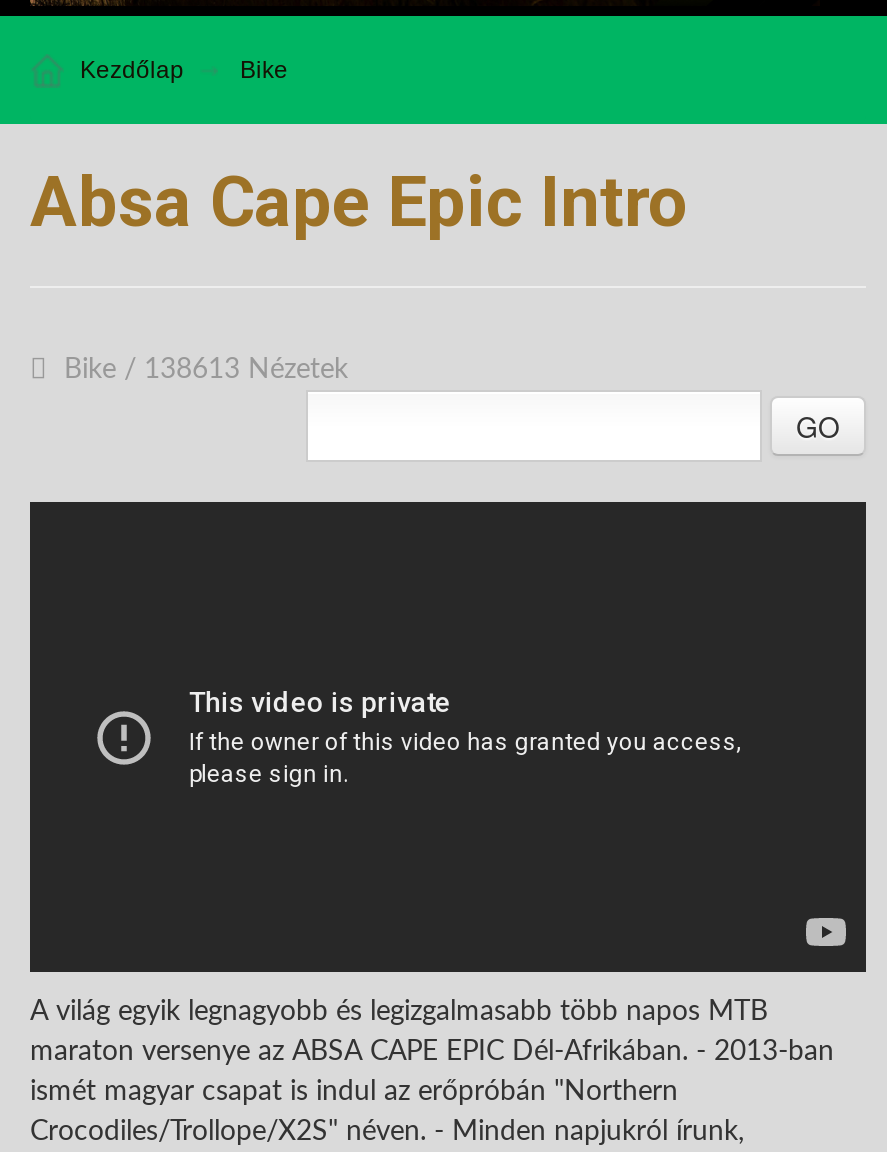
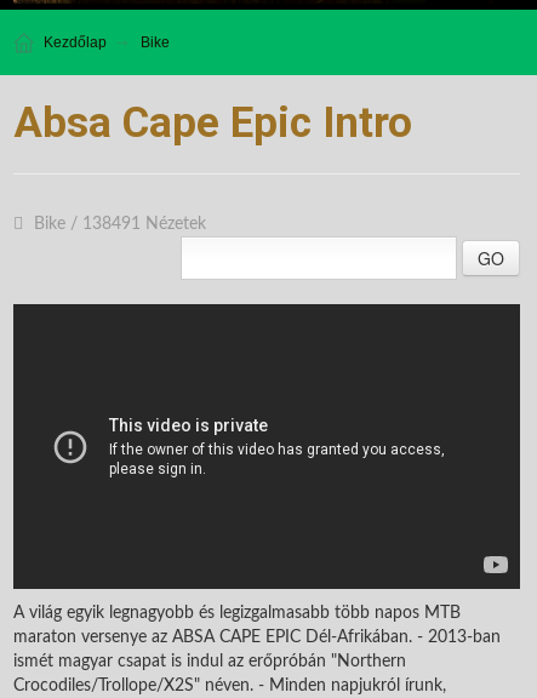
- Bike / 138613 Nézetek
+ Bike / 138491 Nézetek
